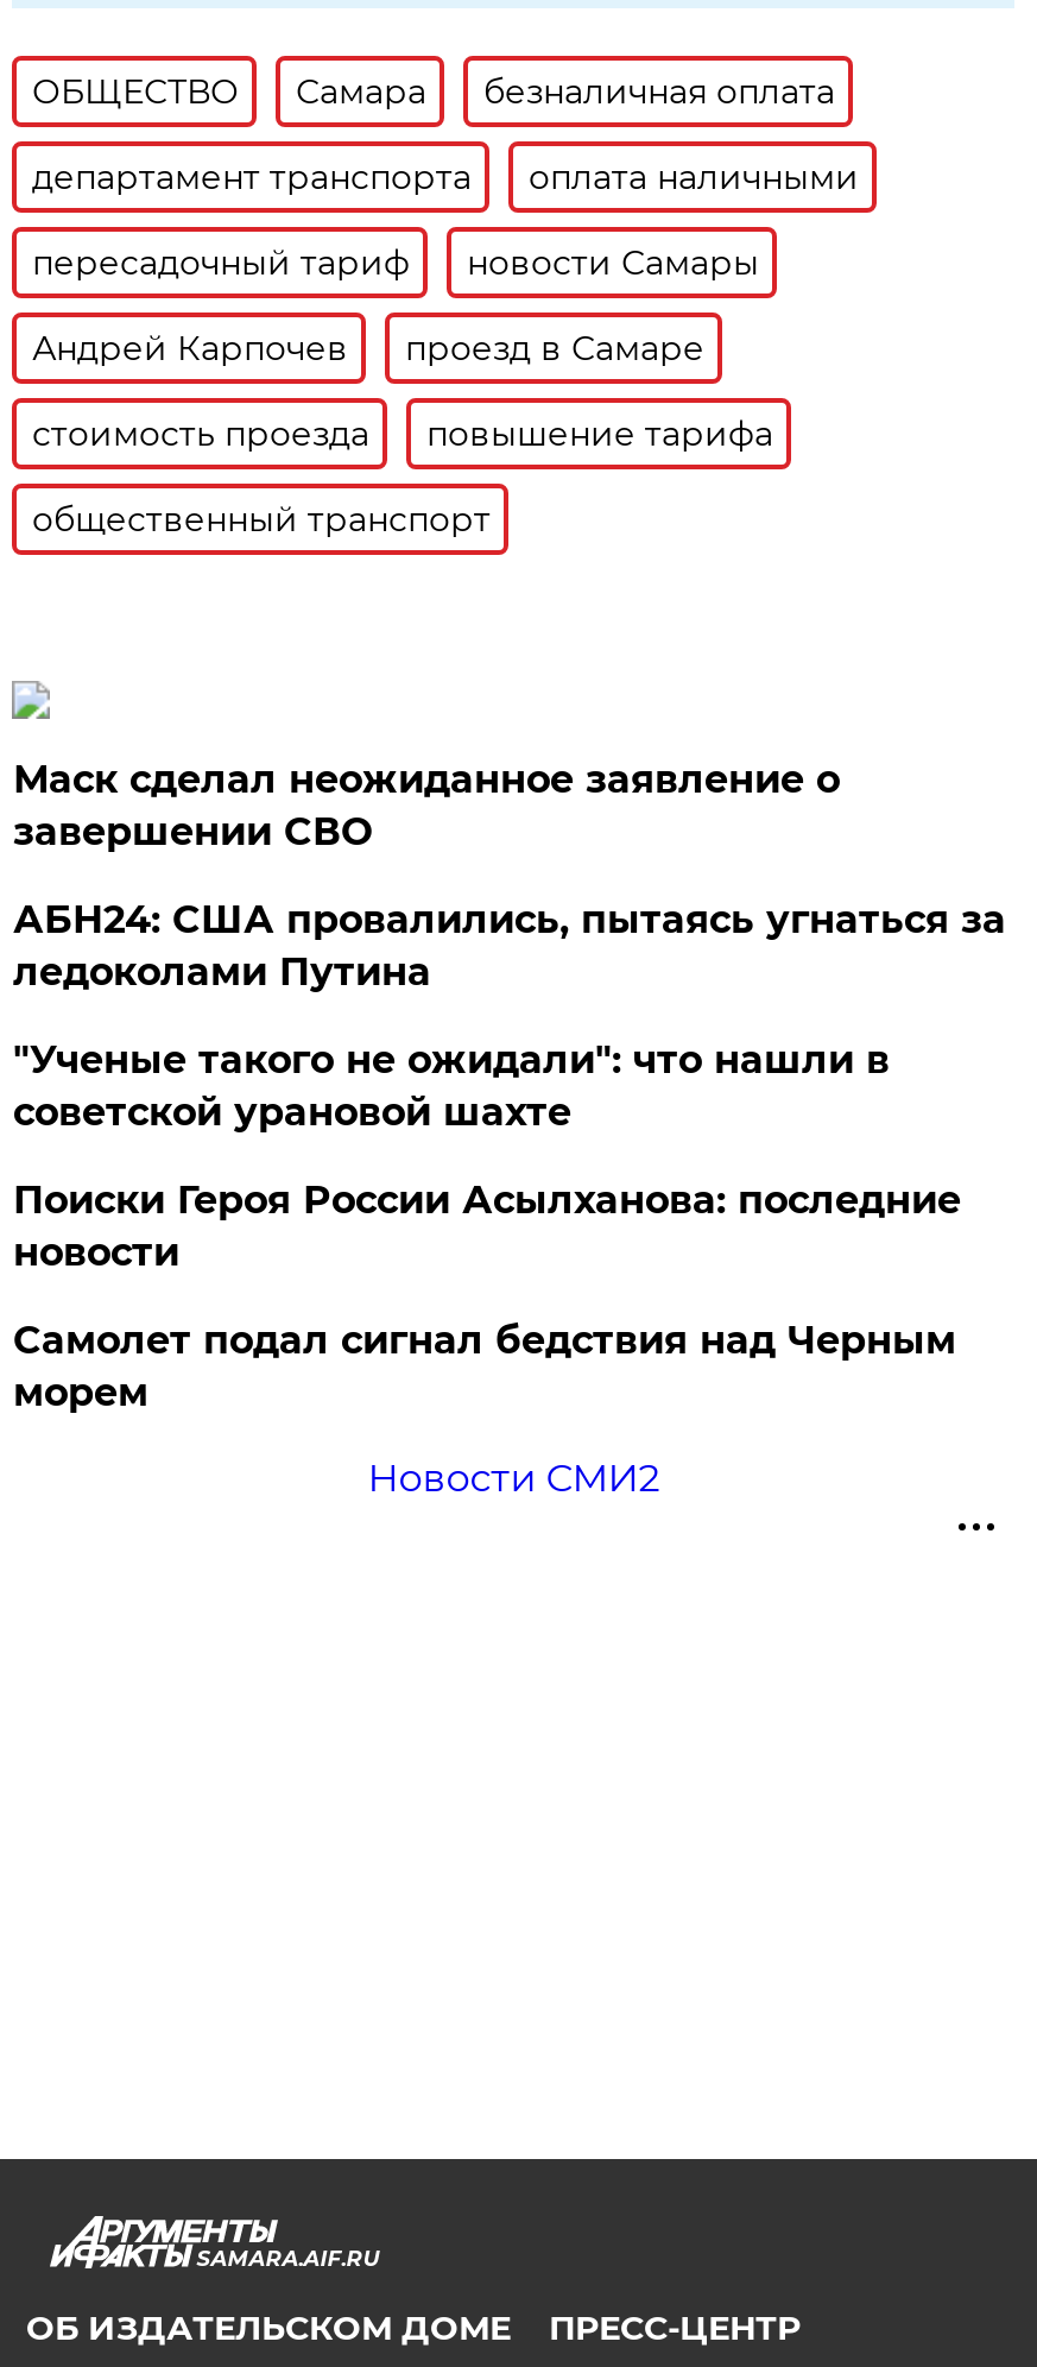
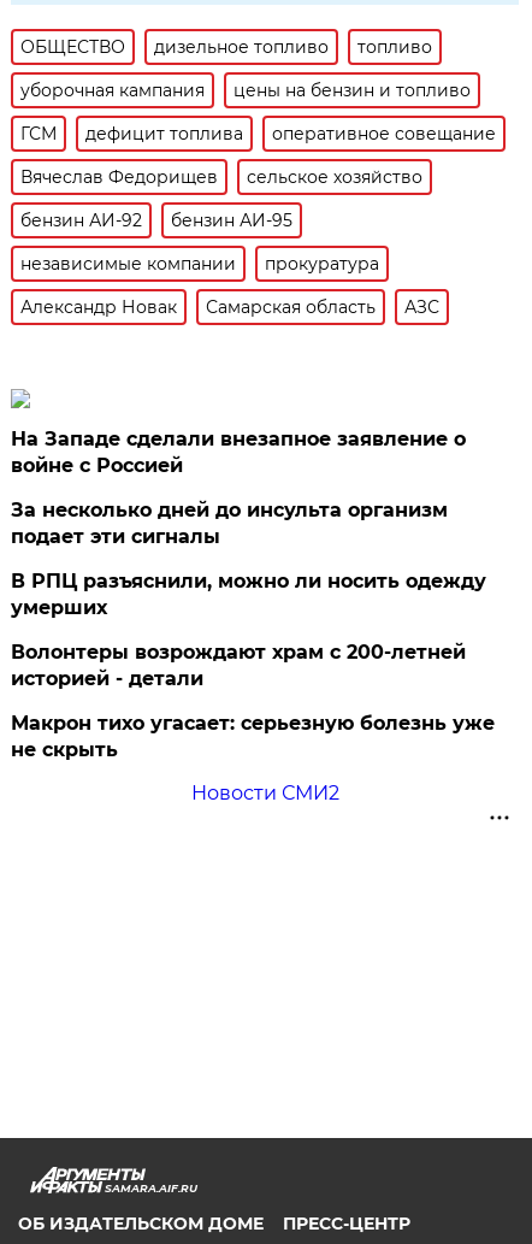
- Самара
- безналичная оплата
- департамент транспорта
- оплата наличными
- пересадочный тариф
- новости Самары
- Андрей Карпочев
- проезд в Самаре
- стоимость проезда
- повышение тарифа
- общественный транспорт
+ дизельное топливо
+ топливо
+ уборочная кампания
+ цены на бензин и топливо
+ ГСМ
+ дефицит топлива
+ оперативное совещание
+ Вячеслав Федорищев
+ сельское хозяйство
+ бензин АИ-92
+ бензин АИ-95
+ независимые компании
+ прокуратура
+ Александр Новак
+ Самарская область
+ АЗС

- Маск сделал неожиданное заявление о
- завершении СВО
- АБН24: США провалились, пытаясь угнаться за
- ледоколами Путина
- "Ученые такого не ожидали": что нашли в
- советской урановой шахте
- Поиски Героя России Асылханова: последние
- новости
- Самолет подал сигнал бедствия над Черным
- морем
+ На Западе сделали внезапное заявление о
+ войне с Россией
+ За несколько дней до инсульта организм
+ подает эти сигналы
+ В РПЦ разъяснили, можно ли носить одежду
+ умерших
+ Волонтеры возрождают храм с 200-летней
+ историей - детали
+ Макрон тихо угасает: серьезную болезнь уже
+ не скрыть
